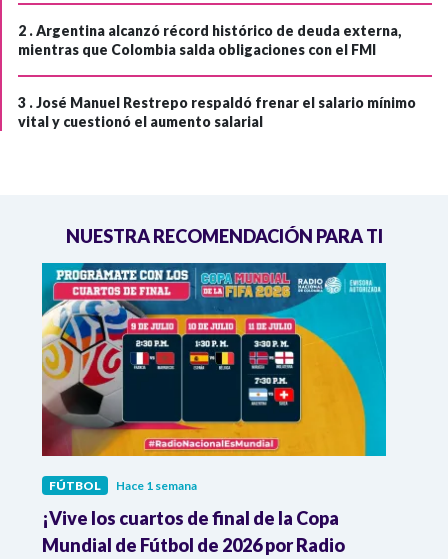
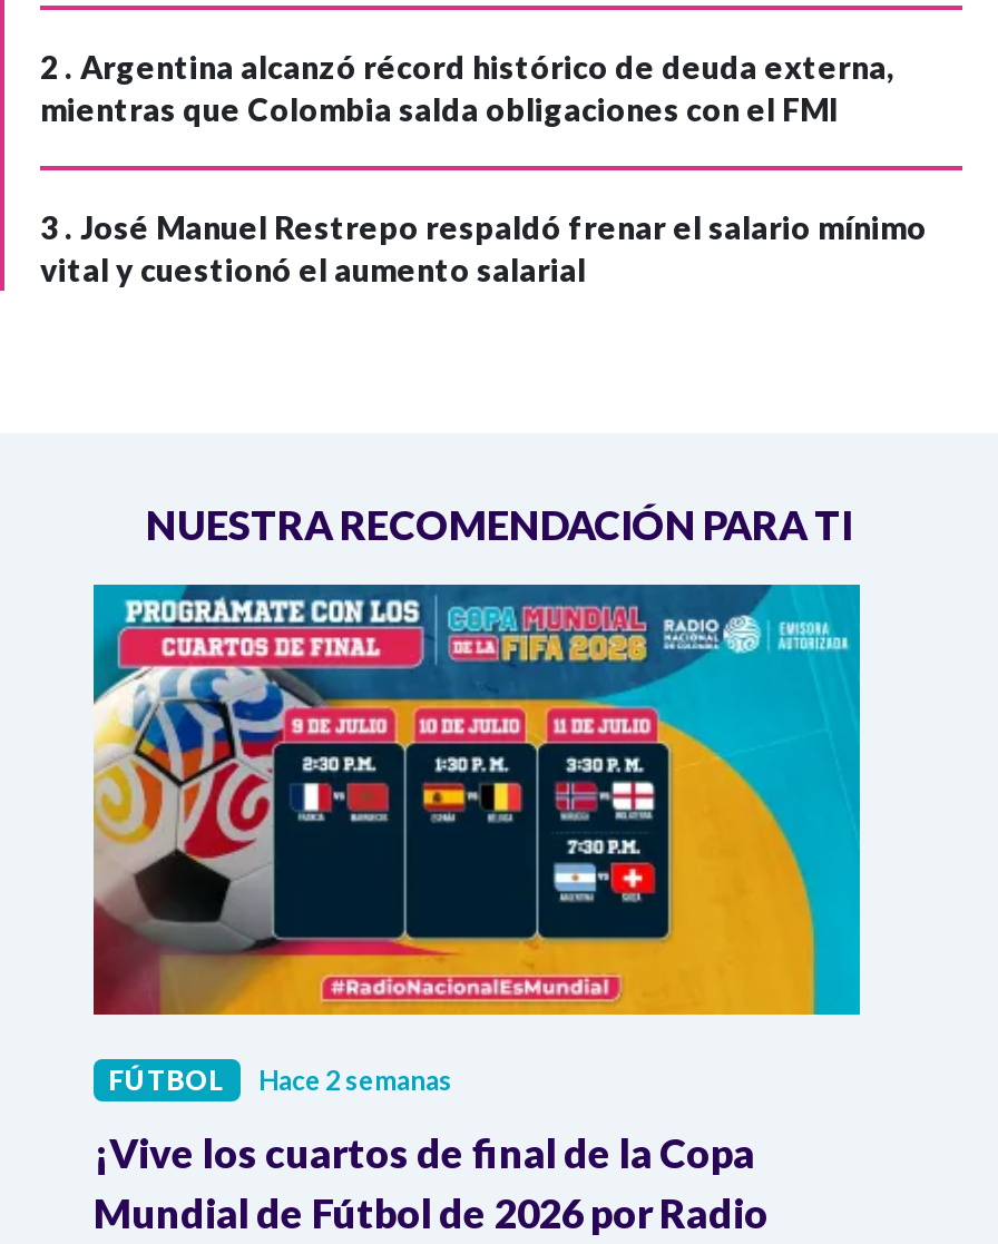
- FÚTBOL Hace 1 semana
+ FÚTBOL Hace 2 semanas
